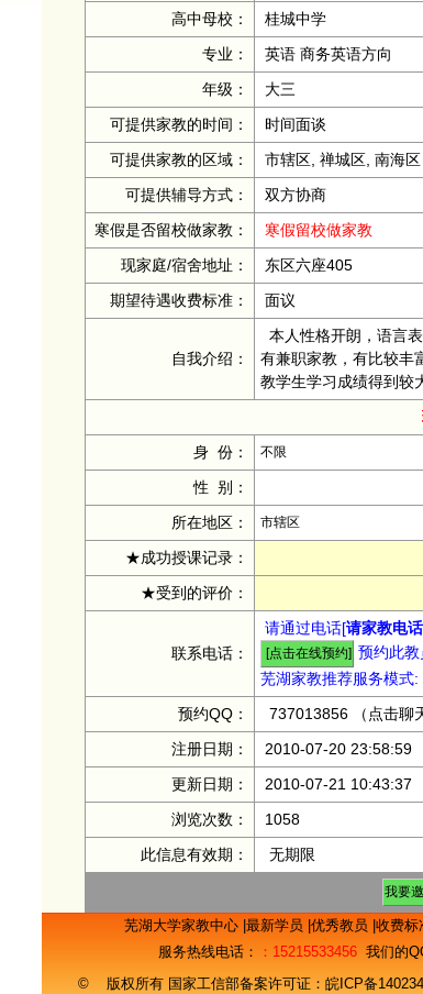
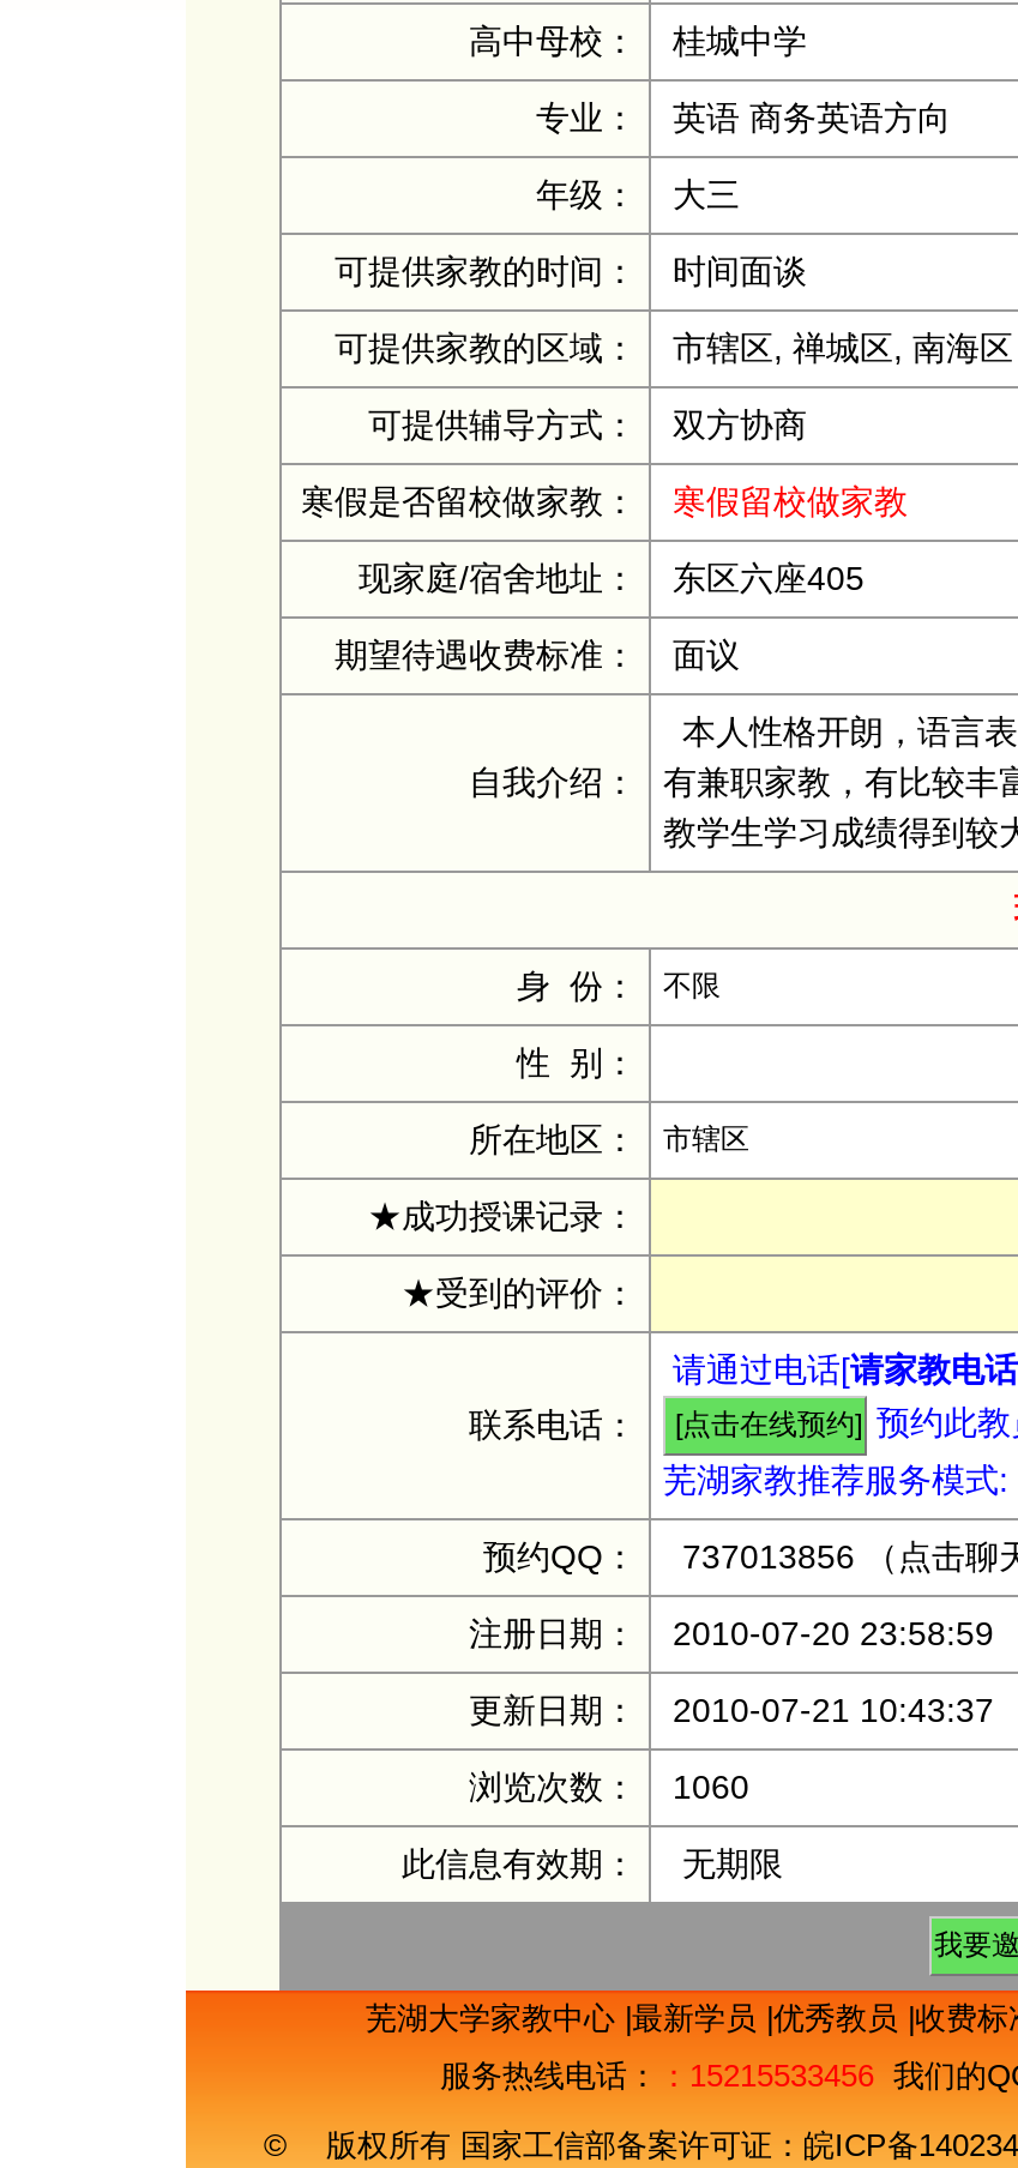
- 浏览次数： 1058
+ 浏览次数： 1060
